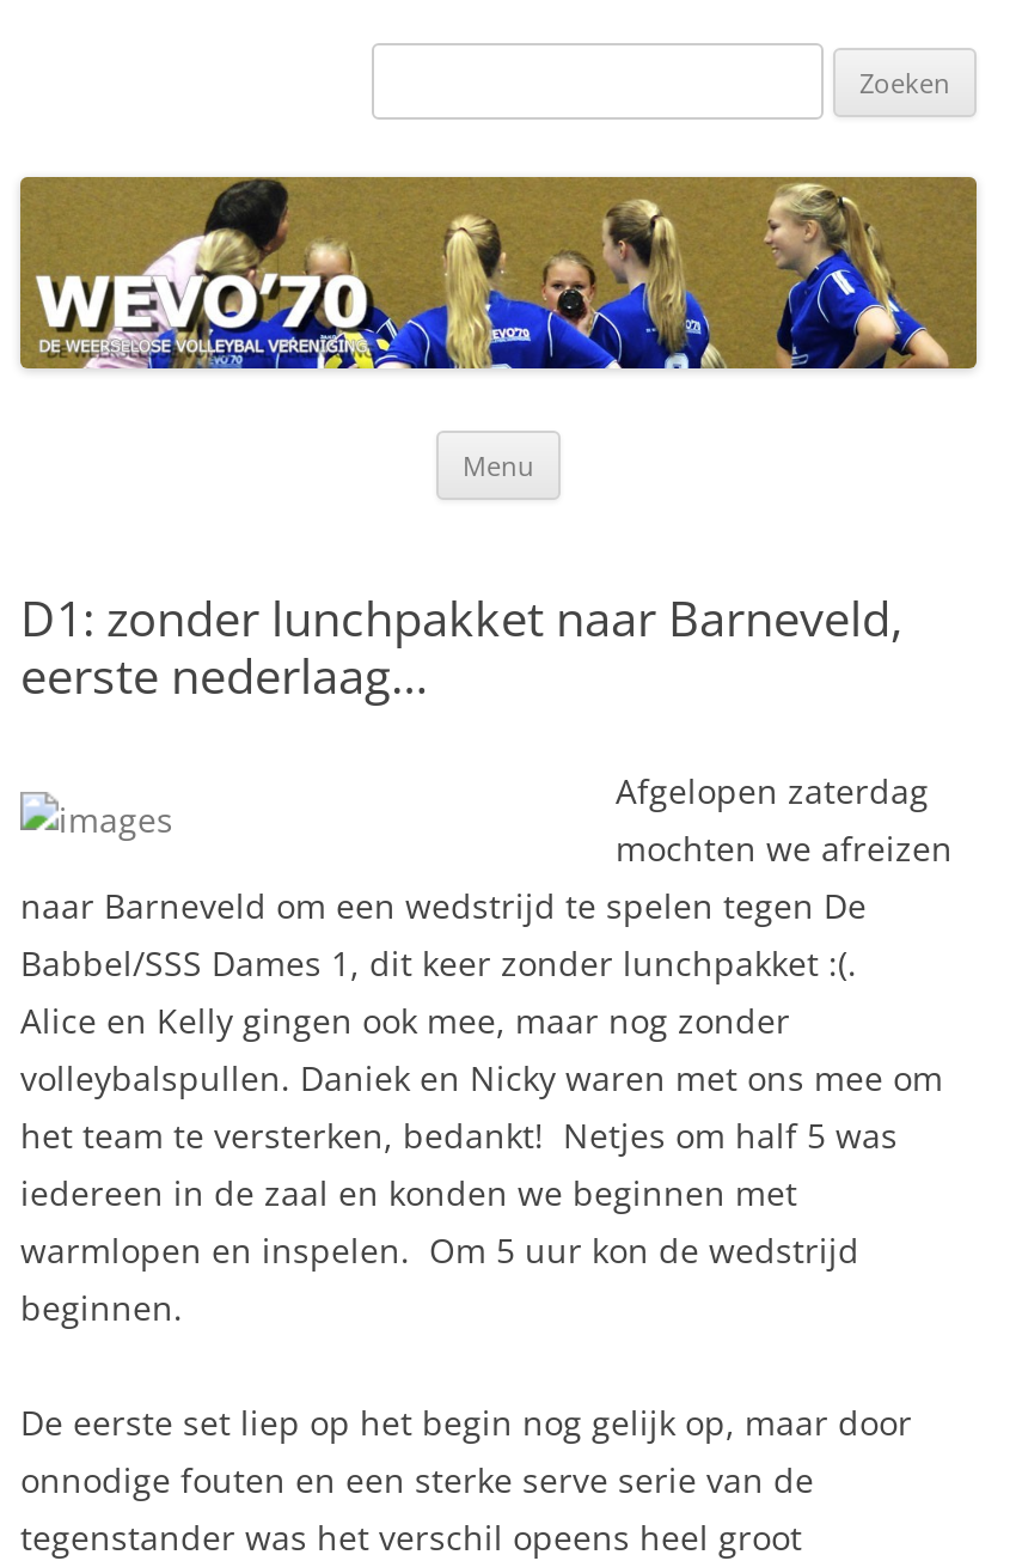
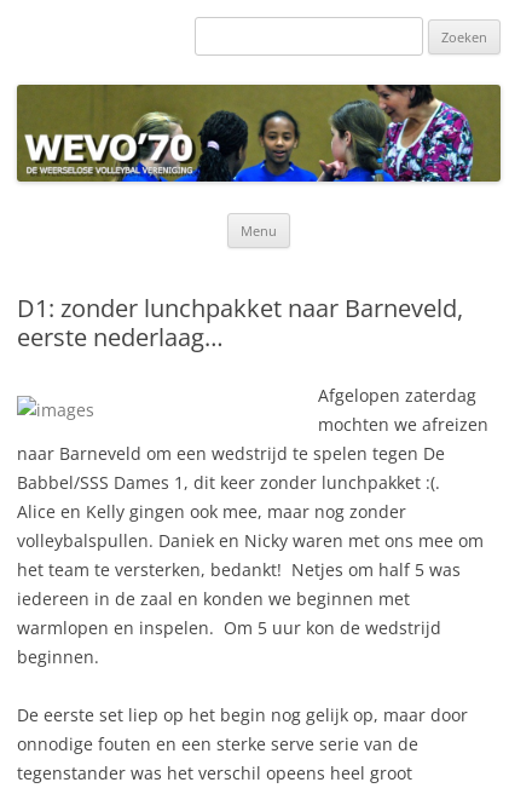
- [image]
+ [image]
